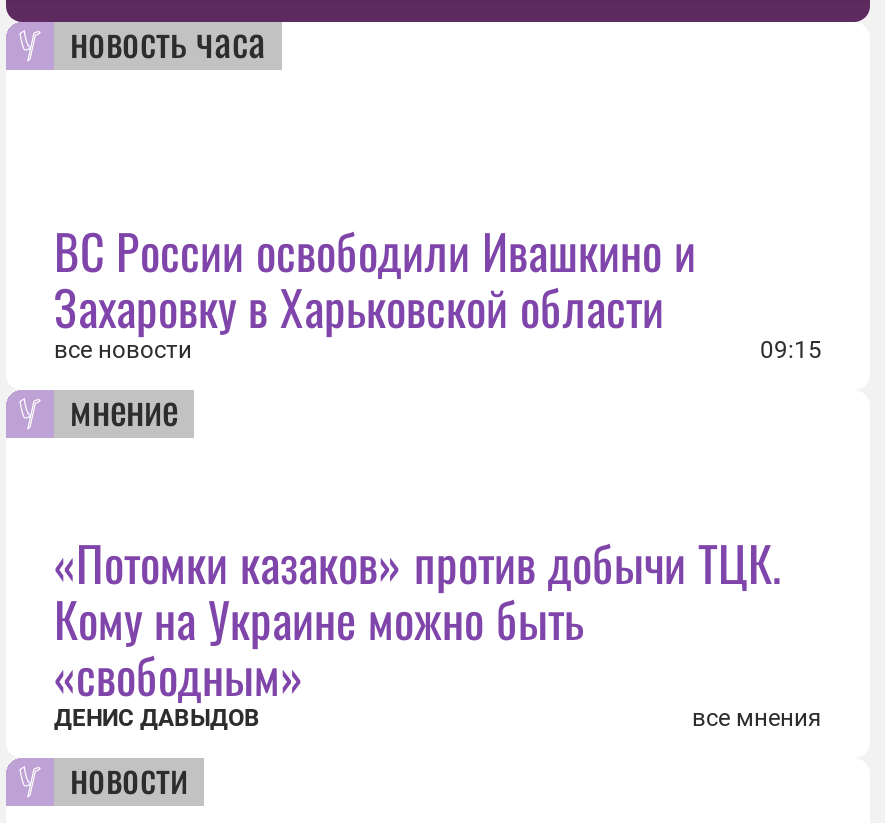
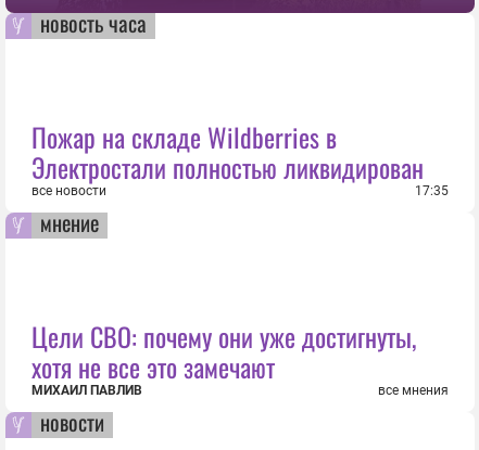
- ВС России освободили Ивашкино и
- Захаровку в Харьковской области
+ Пожар на складе Wildberries в
+ Электростали полностью ликвидирован

- 09:15
+ 17:35

- «Потомки казаков» против добычи ТЦК.
- Кому на Украине можно быть
- «свободным»
- ДЕНИС ДАВЫДОВ
+ Цели СВО: почему они уже достигнуты,
+ хотя не все это замечают
+ МИХАИЛ ПАВЛИВ
